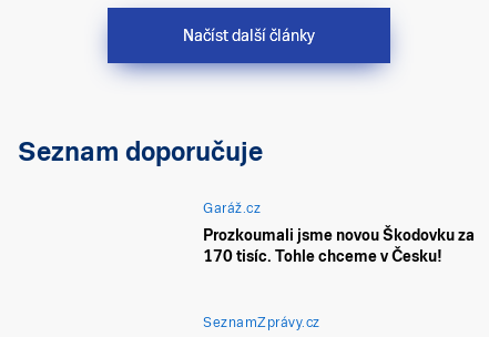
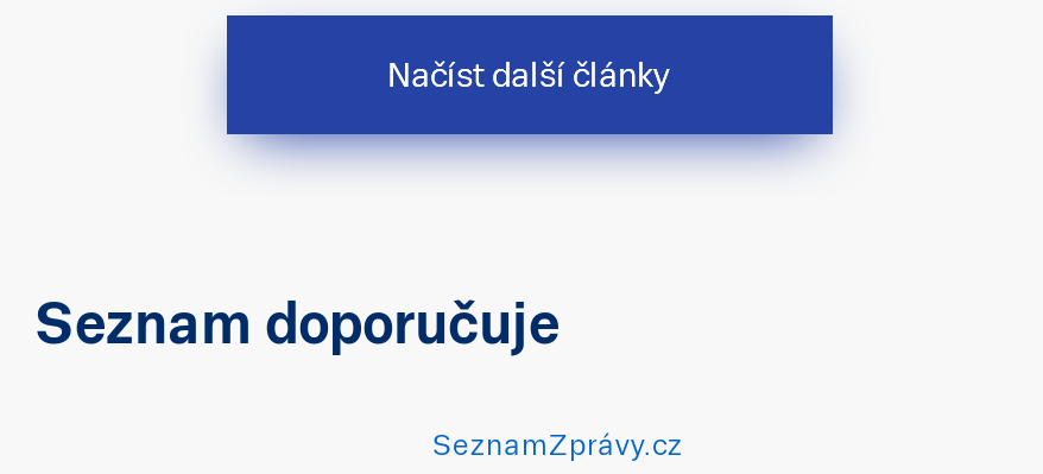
- Garáž.cz
- Prozkoumali jsme novou Škodovku za
- 170 tisíc. Tohle chceme v Česku!
